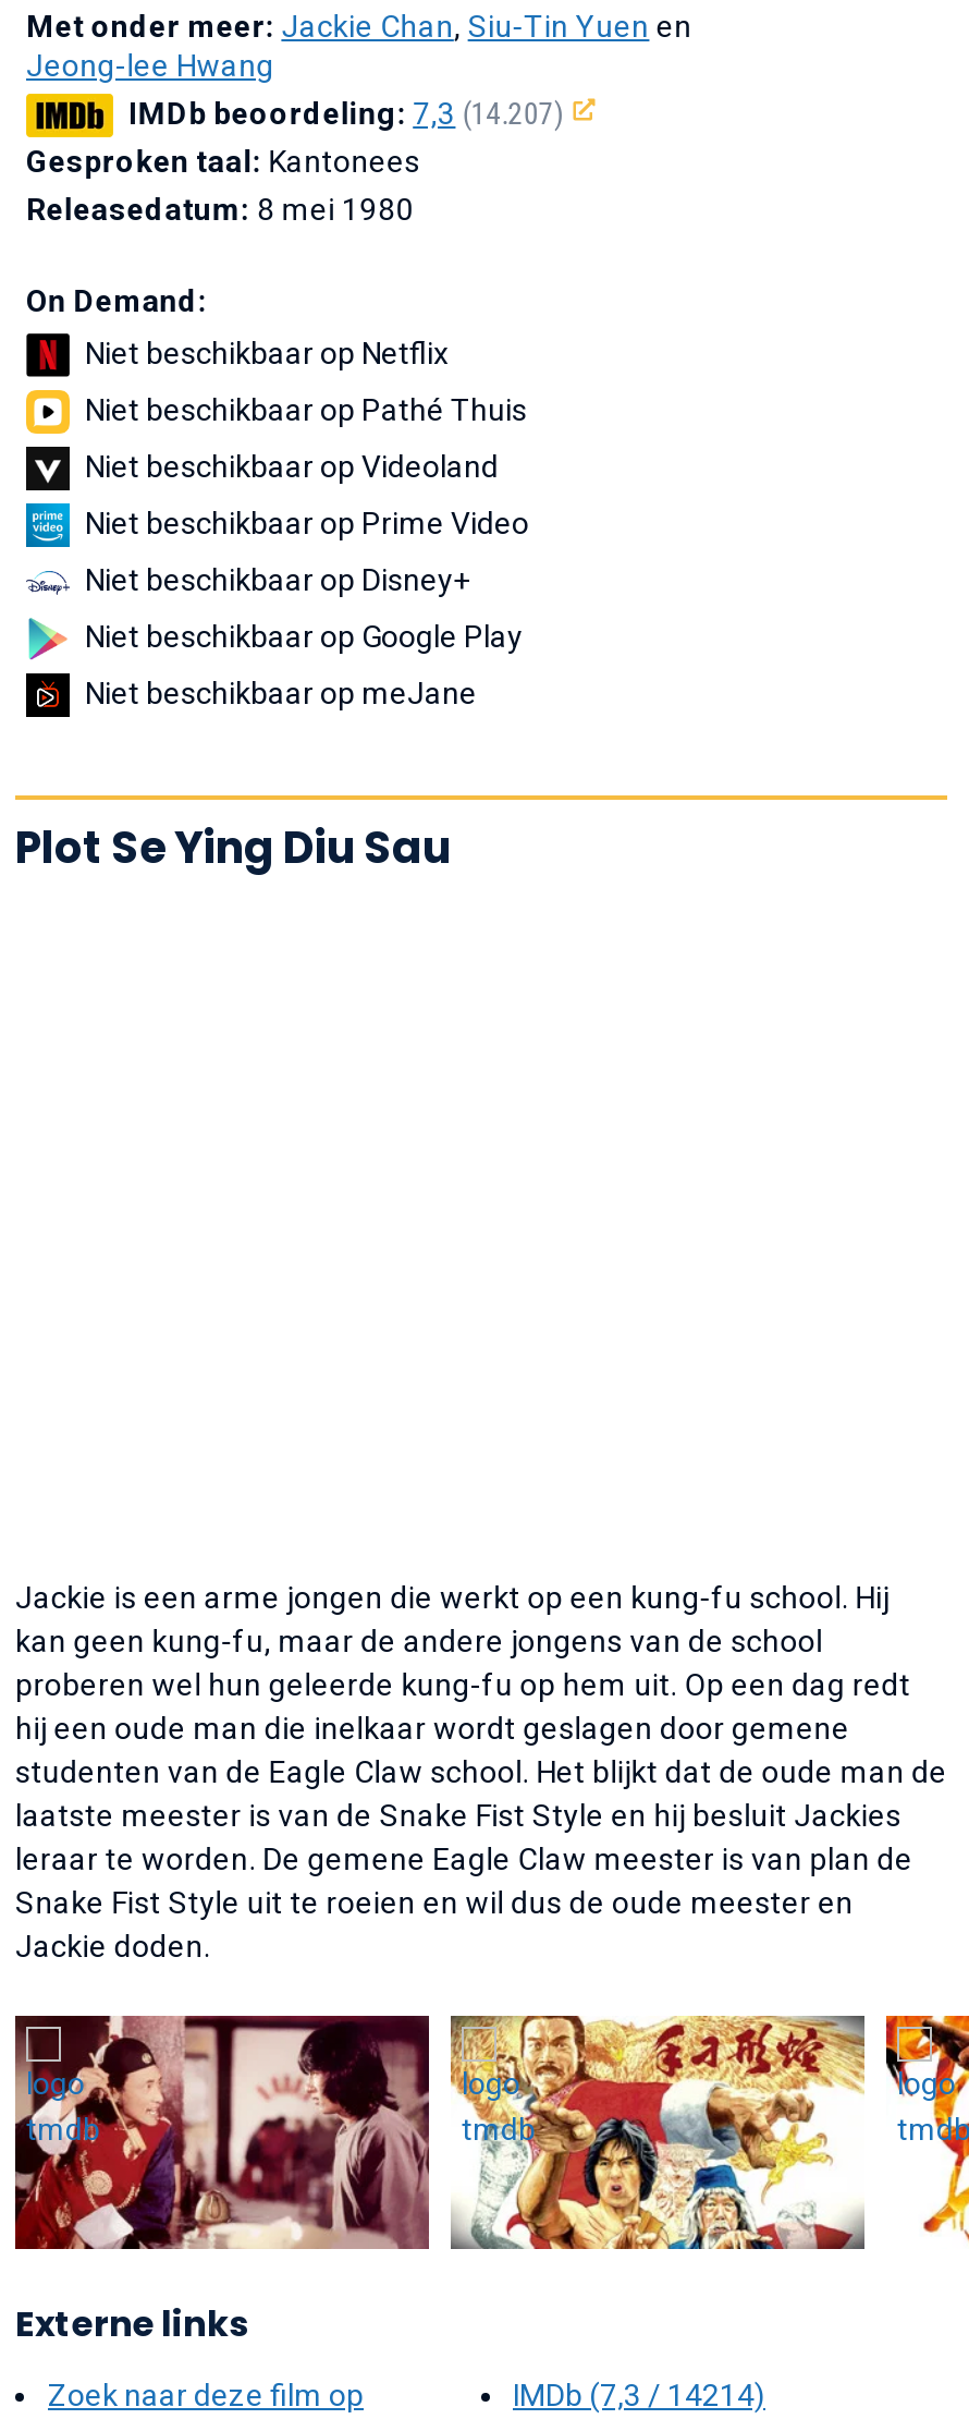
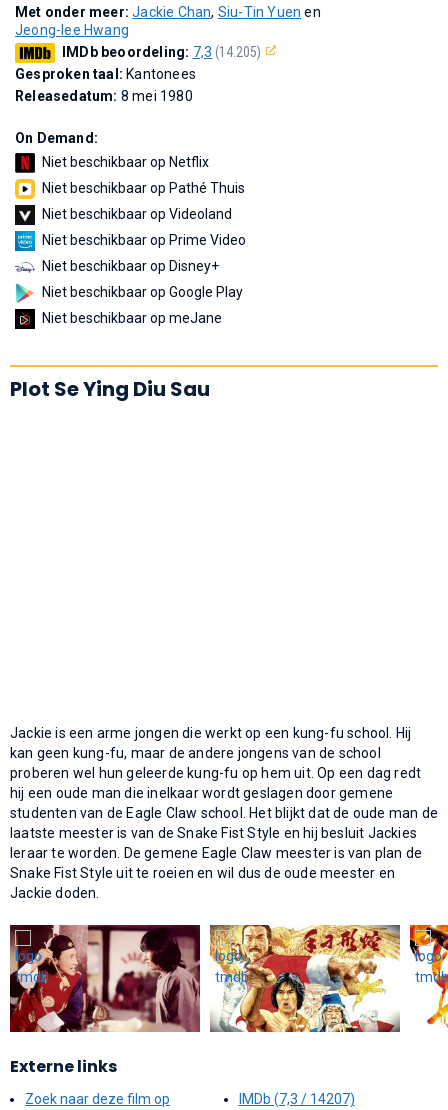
- IMDb beoordeling: 7,3 (14.207)
+ IMDb beoordeling: 7,3 (14.205)

- IMDb (7,3 / 14214)
+ IMDb (7,3 / 14207)
